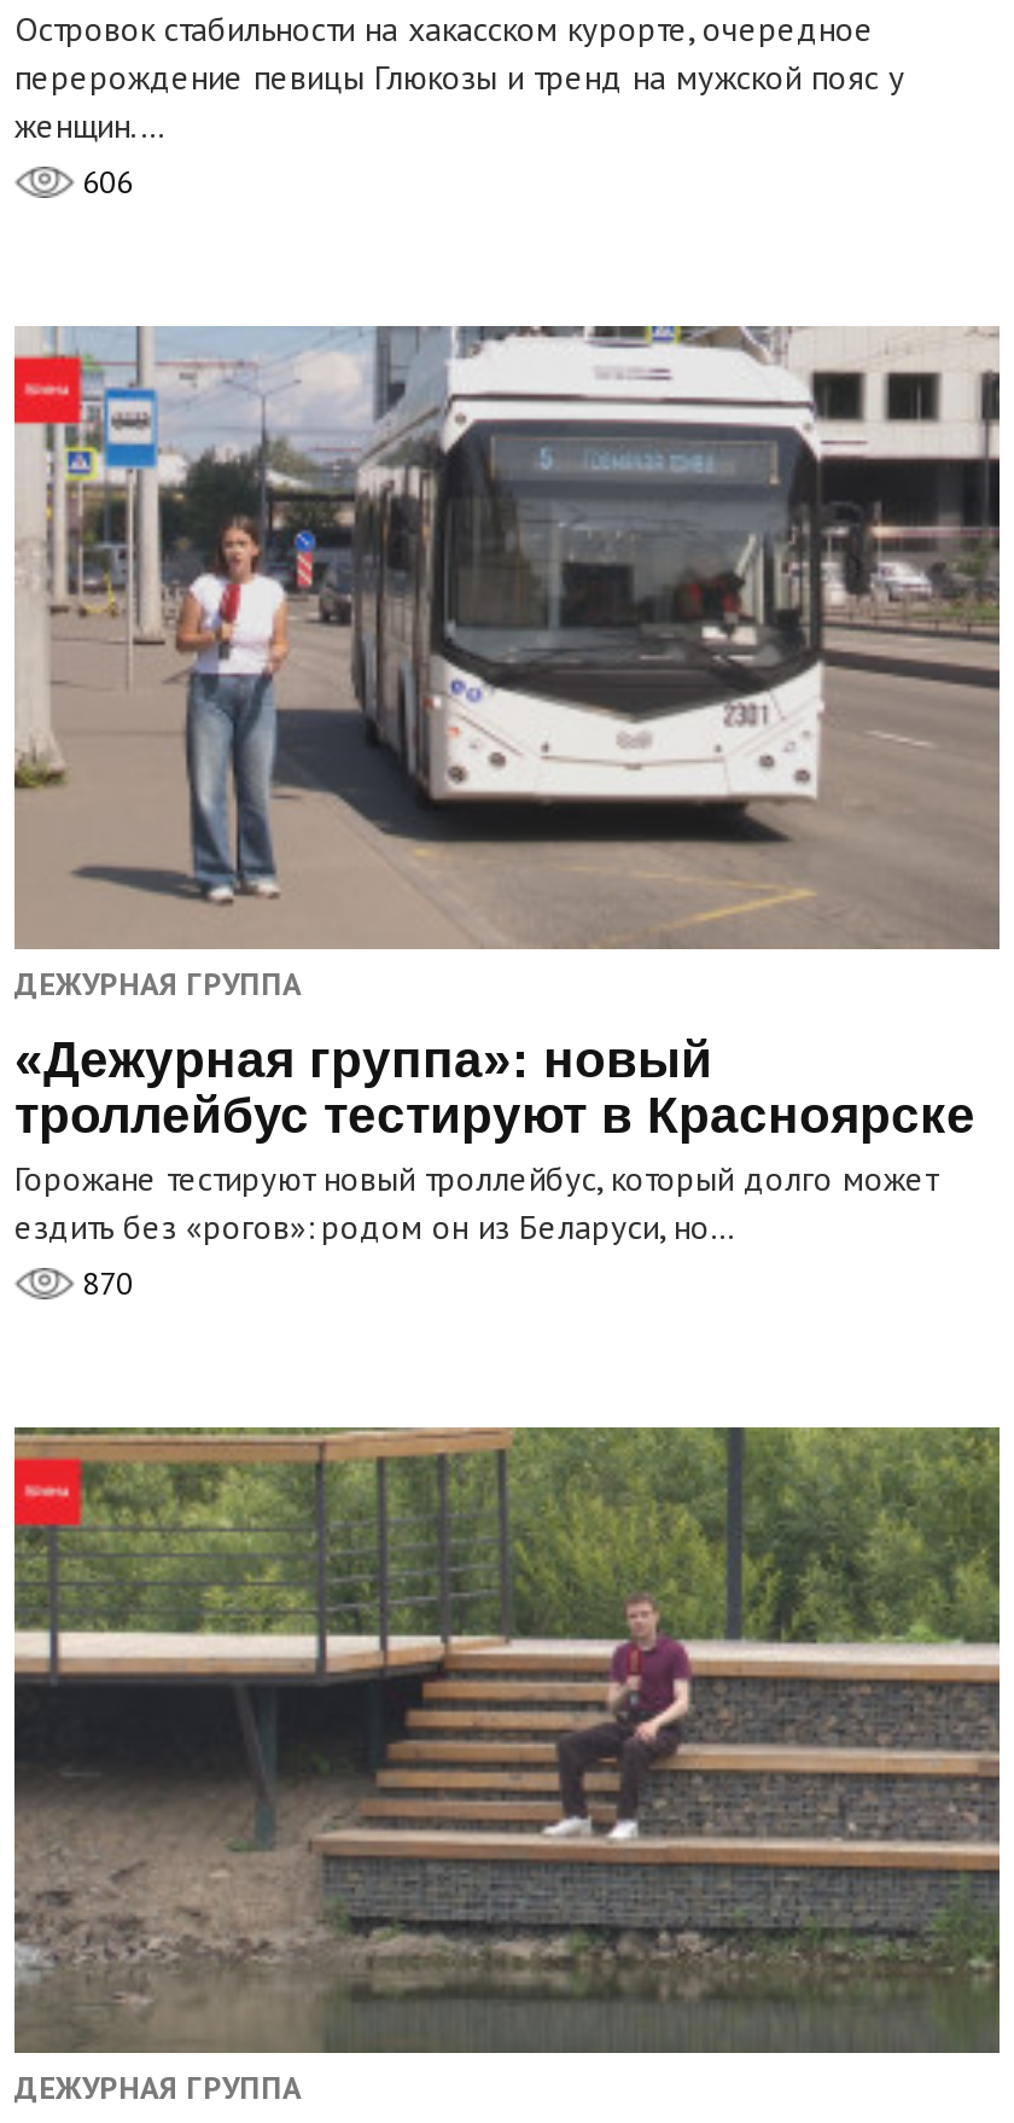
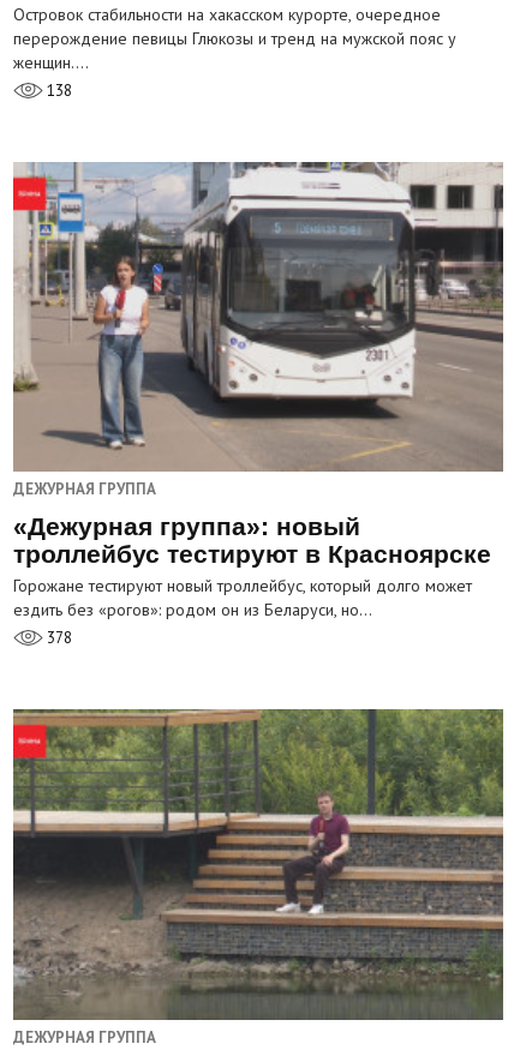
- 606
+ 138

- 870
+ 378
